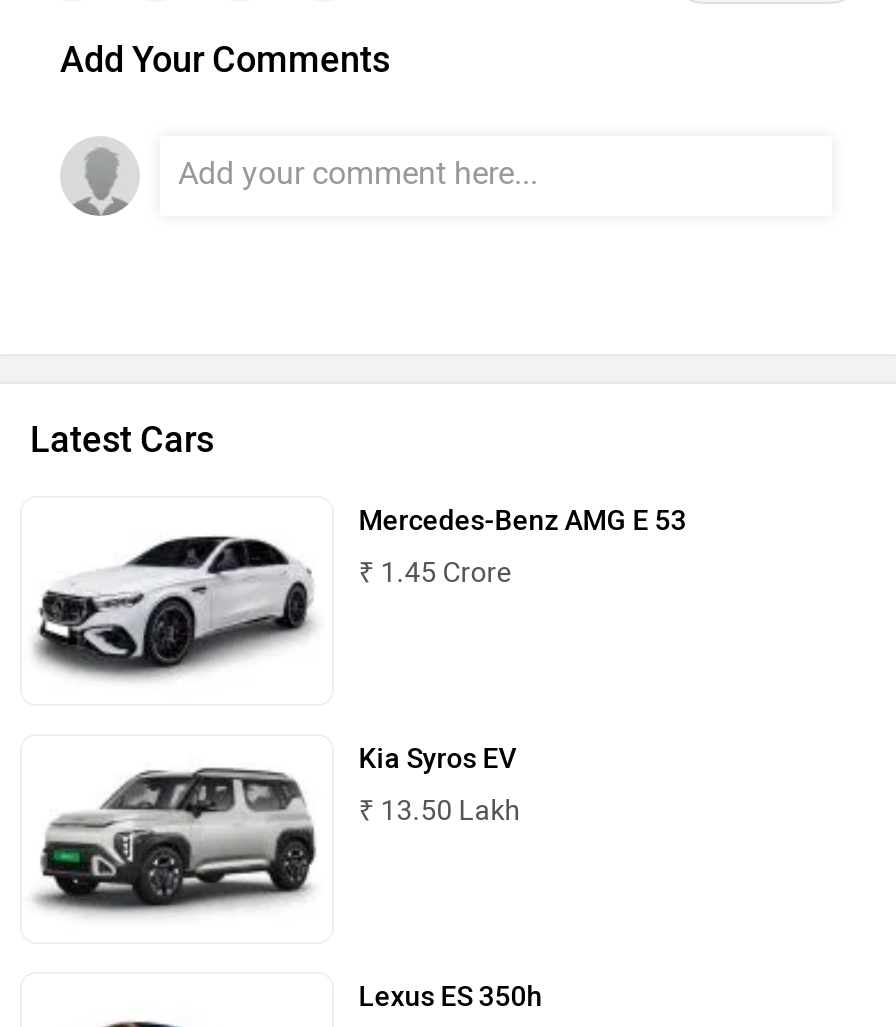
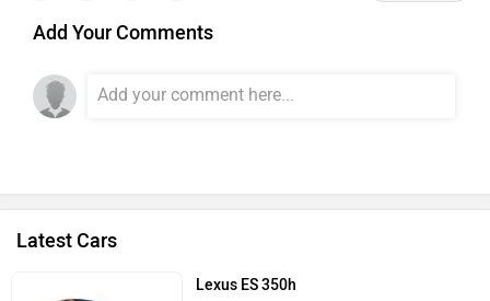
- [image]
- Mercedes-Benz AMG E 53
- ₹ 1.45 Crore

- [image]
- Kia Syros EV
- ₹ 13.50 Lakh
